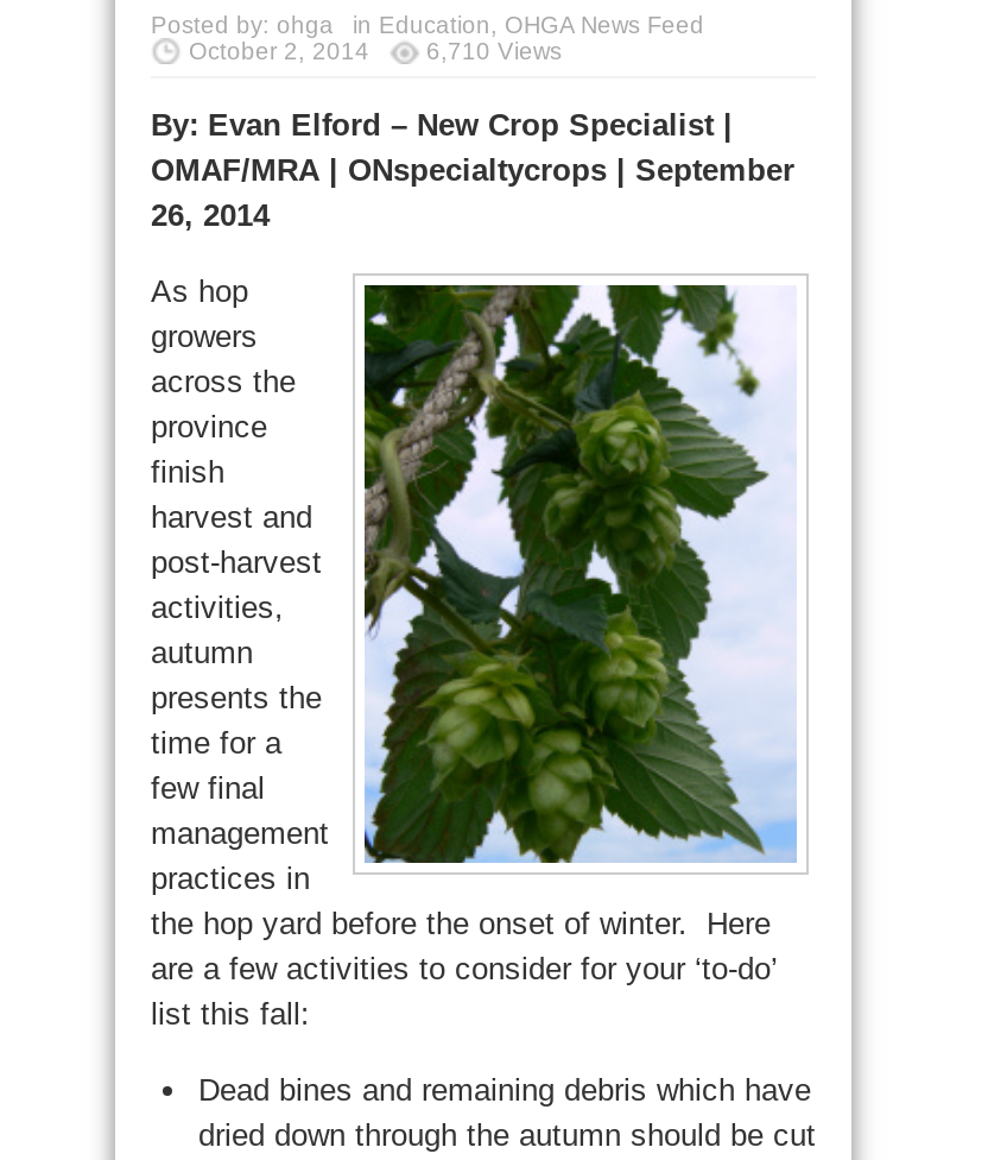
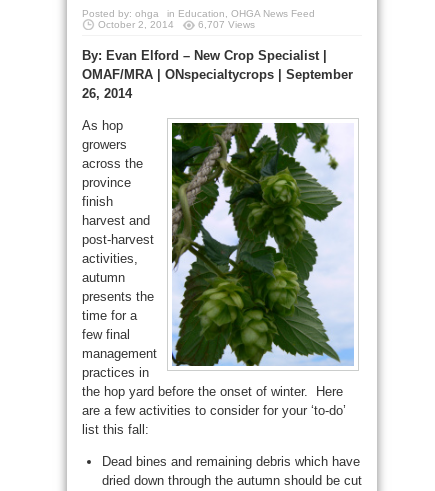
- 6,710 Views
+ 6,707 Views
